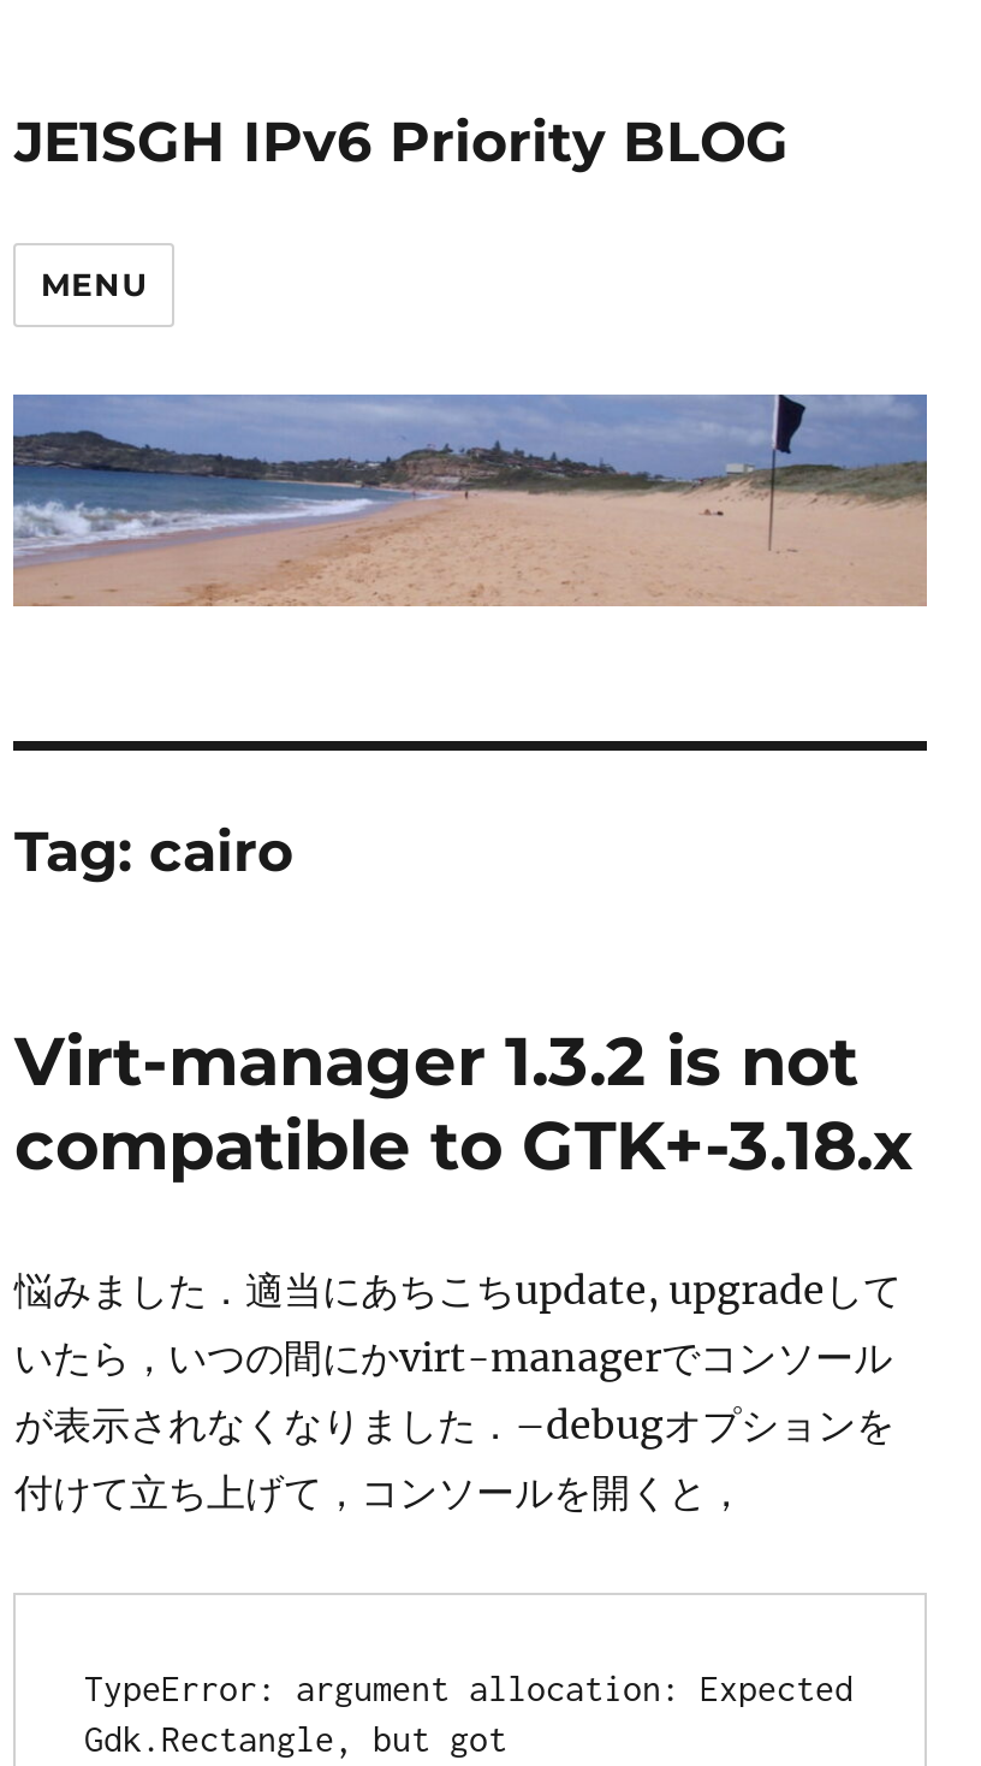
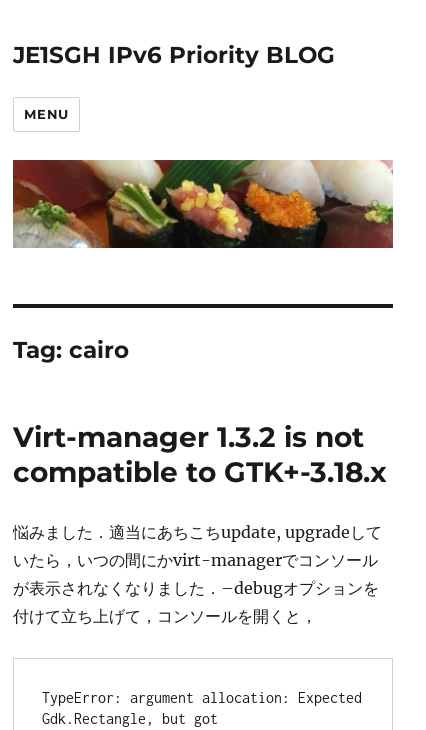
- [image]
+ [image]
